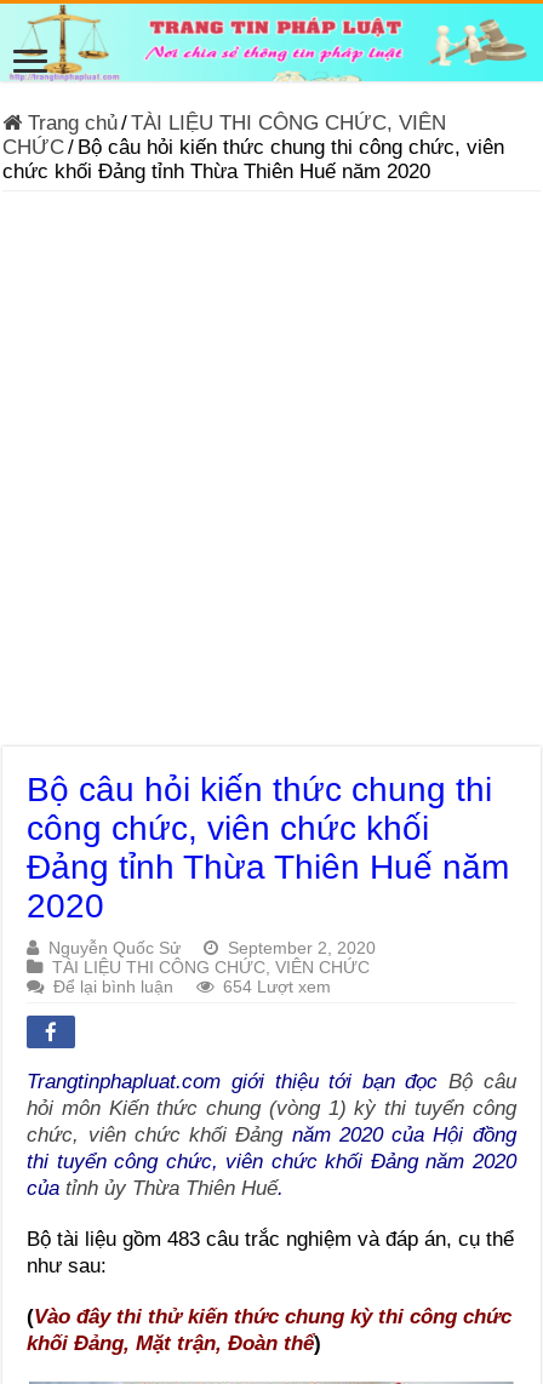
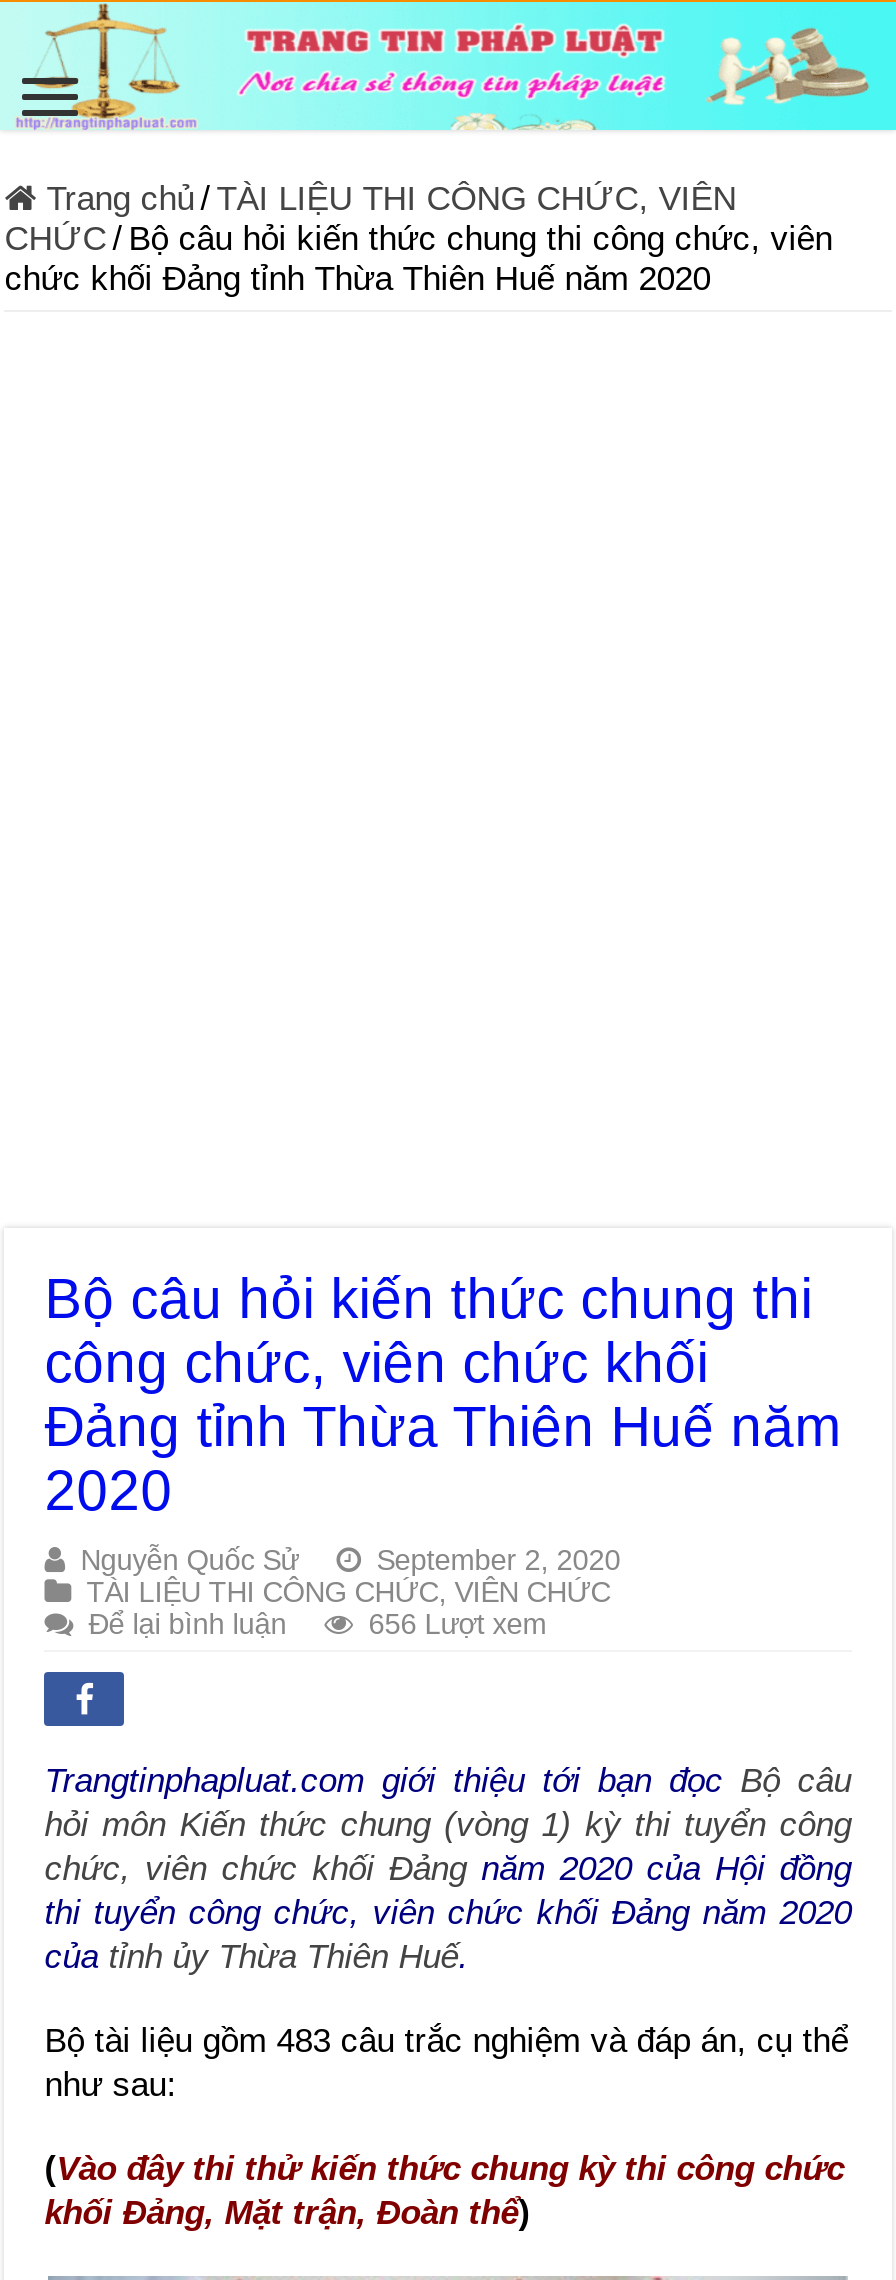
- 654 Lượt xem
+ 656 Lượt xem
